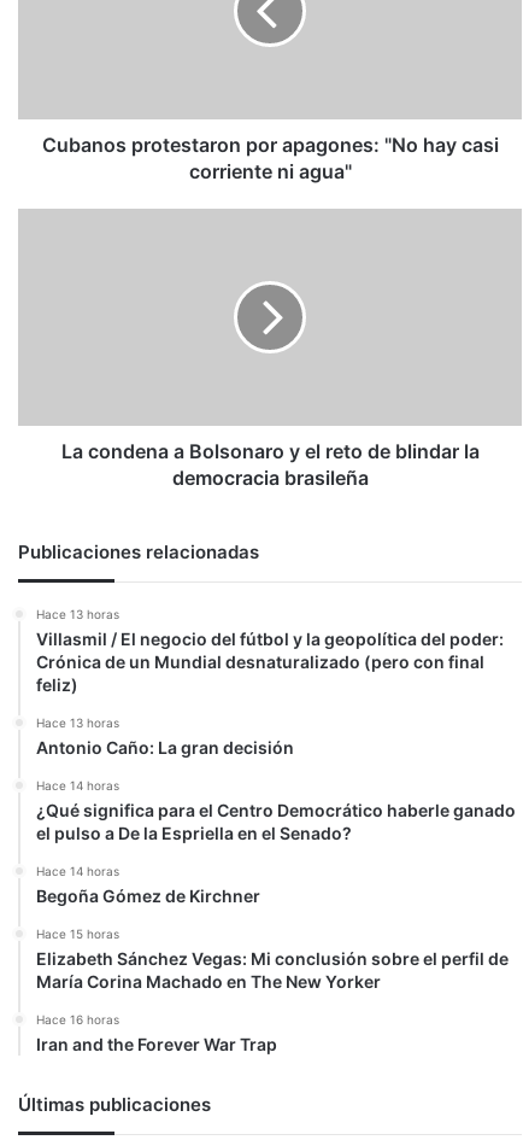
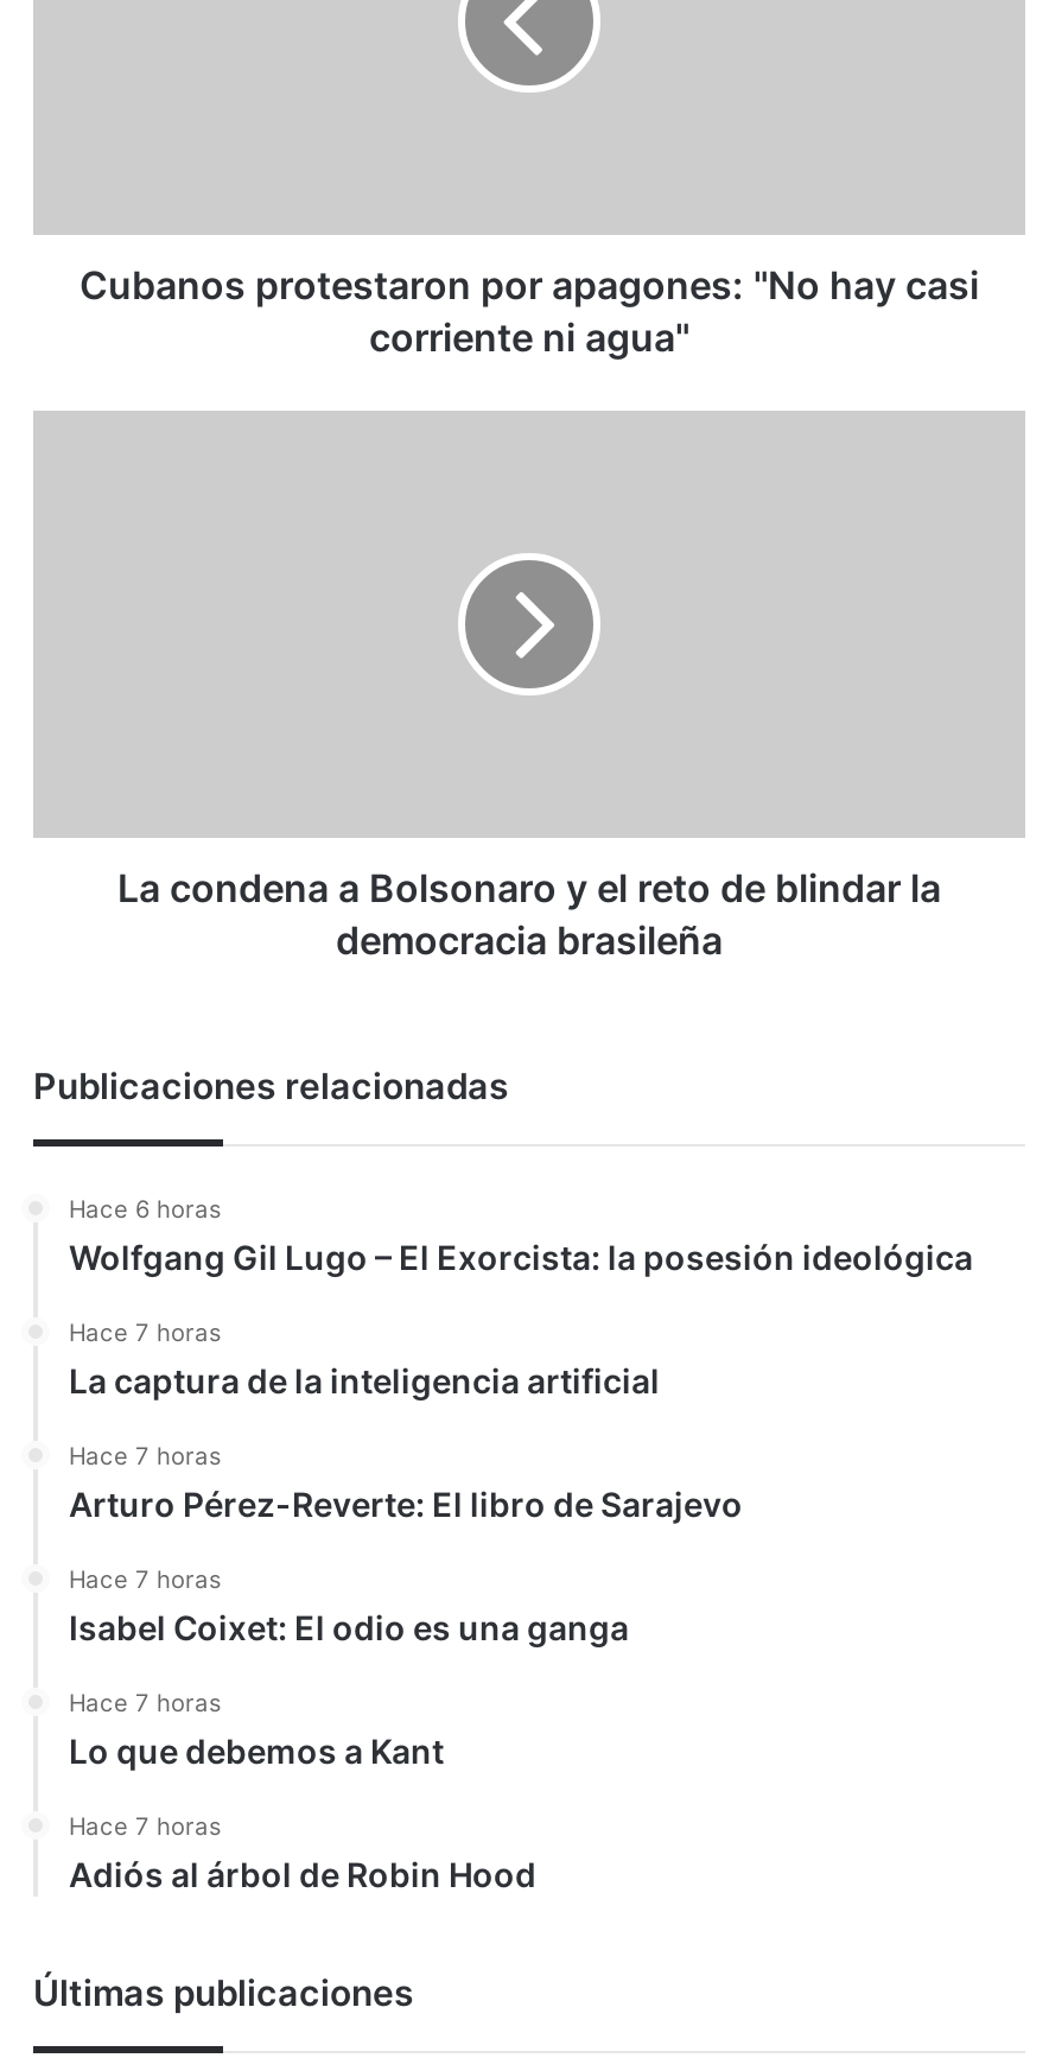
- Hace 13 horas
- Villasmil / El negocio del fútbol y la geopolítica del poder:
- Crónica de un Mundial desnaturalizado (pero con final
- feliz)
+ Hace 6 horas
+ Wolfgang Gil Lugo – El Exorcista: la posesión ideológica

- Hace 13 horas
- Antonio Caño: La gran decisión
+ Hace 7 horas
+ La captura de la inteligencia artificial

- Hace 14 horas
- ¿Qué significa para el Centro Democrático haberle ganado
- el pulso a De la Espriella en el Senado?
+ Hace 7 horas
+ Arturo Pérez-Reverte: El libro de Sarajevo

- Hace 14 horas
- Begoña Gómez de Kirchner
+ Hace 7 horas
+ Isabel Coixet: El odio es una ganga

- Hace 15 horas
- Elizabeth Sánchez Vegas: Mi conclusión sobre el perfil de
- María Corina Machado en The New Yorker
+ Hace 7 horas
+ Lo que debemos a Kant

- Hace 16 horas
- Iran and the Forever War Trap
+ Hace 7 horas
+ Adiós al árbol de Robin Hood
